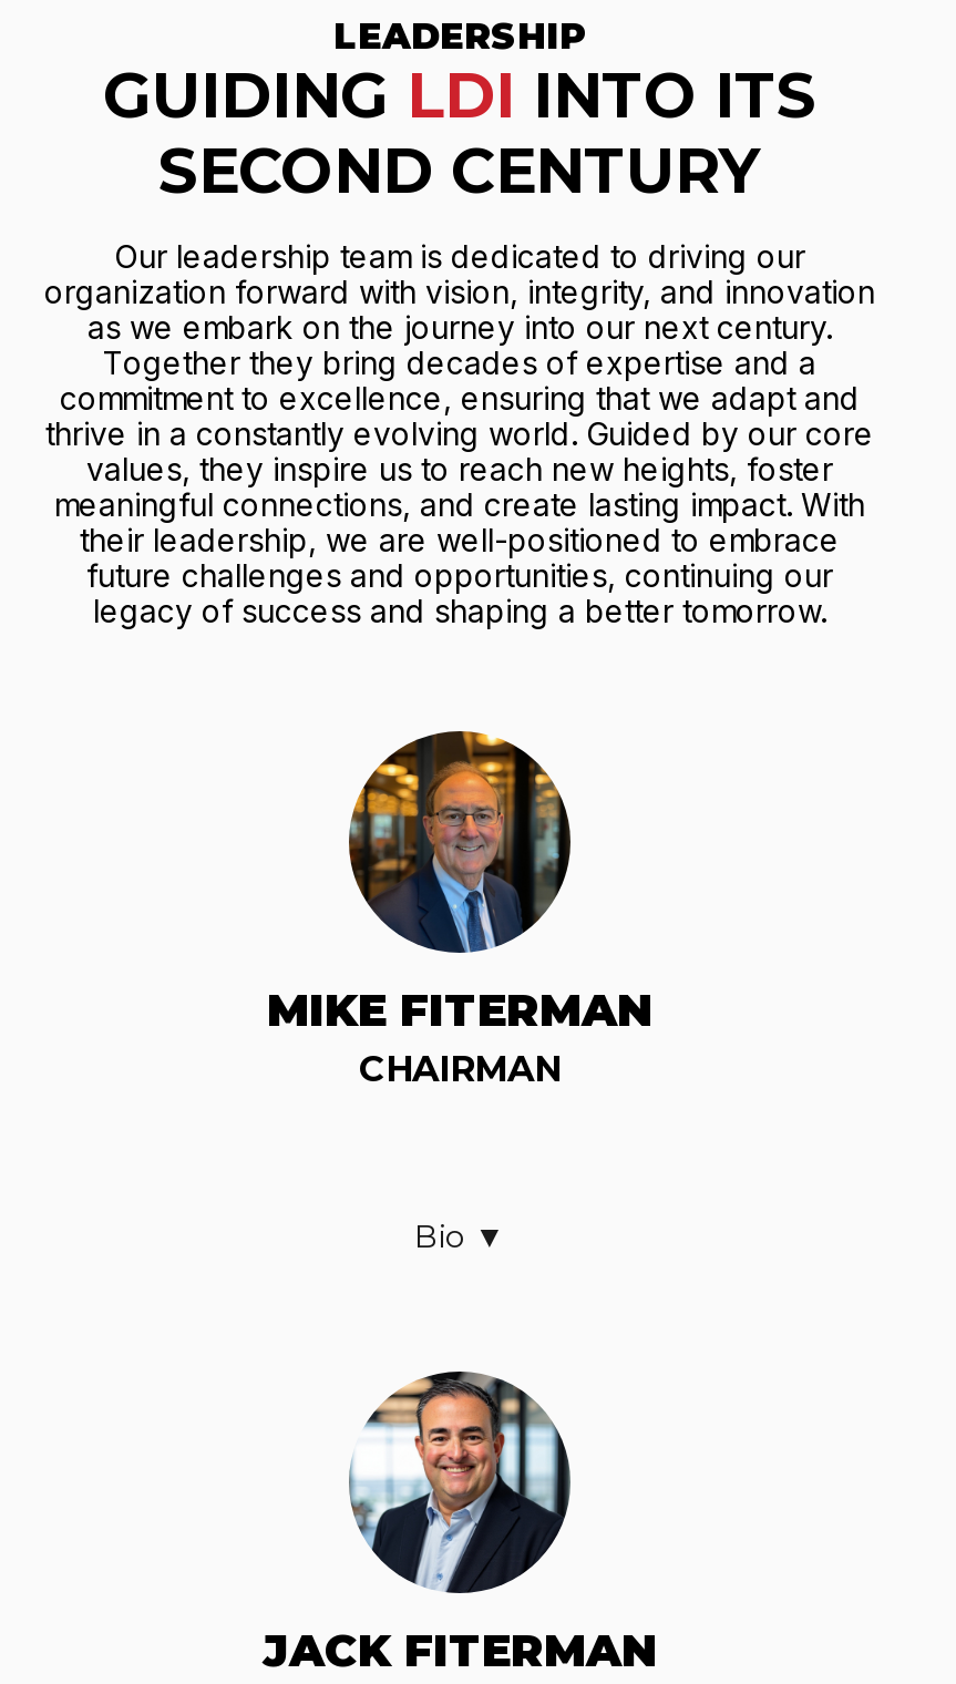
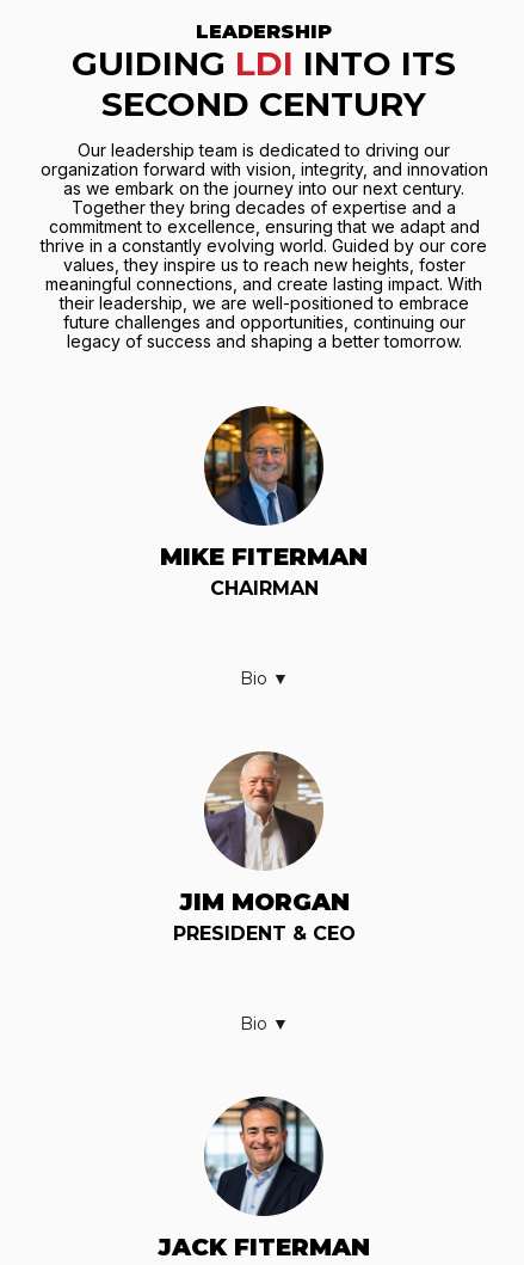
+ [image]
+ JIM MORGAN
+ PRESIDENT & CEO
